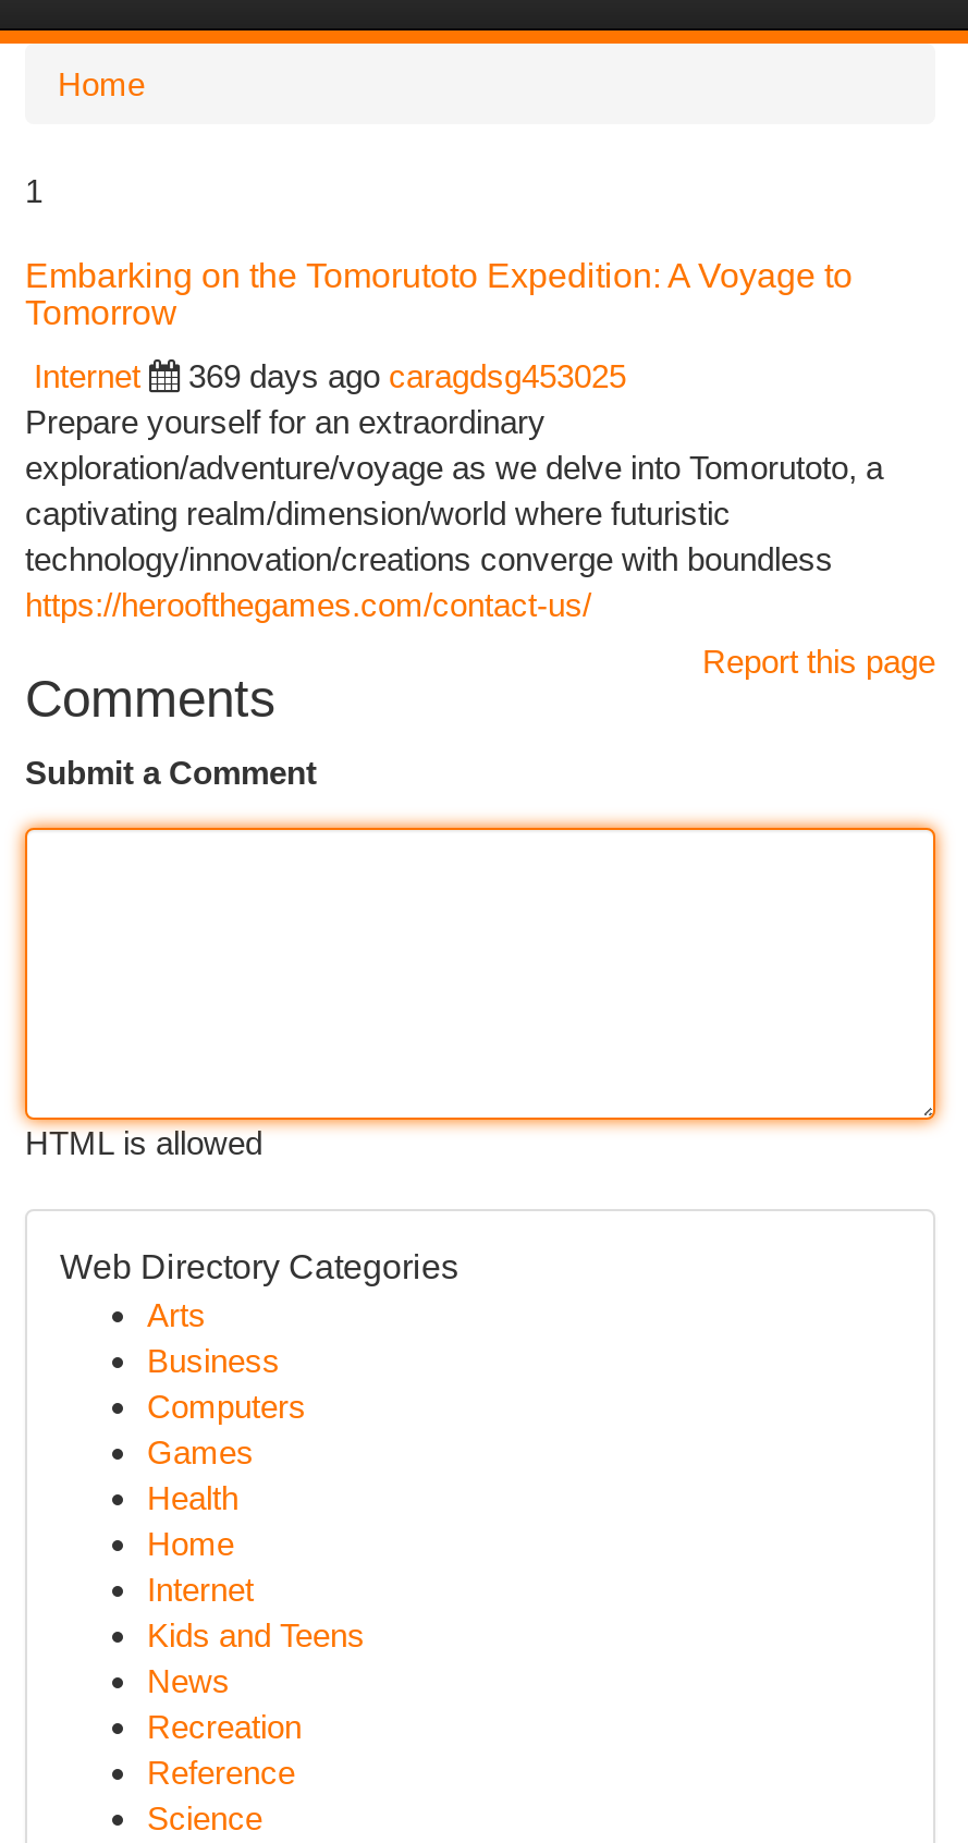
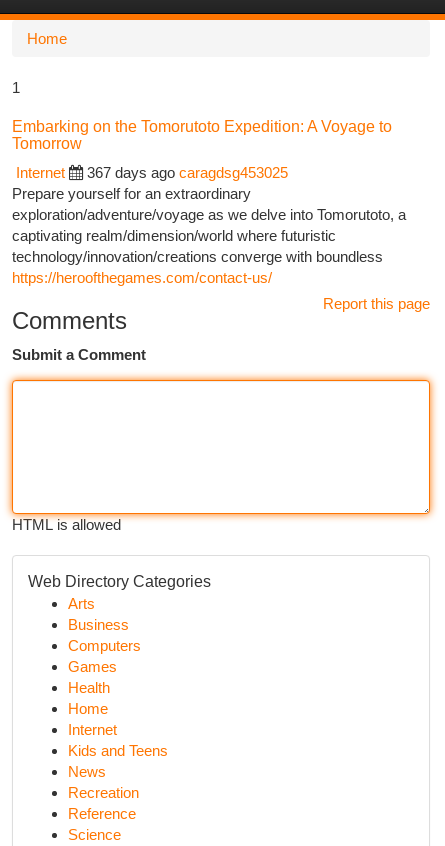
- 369 days ago caragdsg453025
+ 367 days ago caragdsg453025
